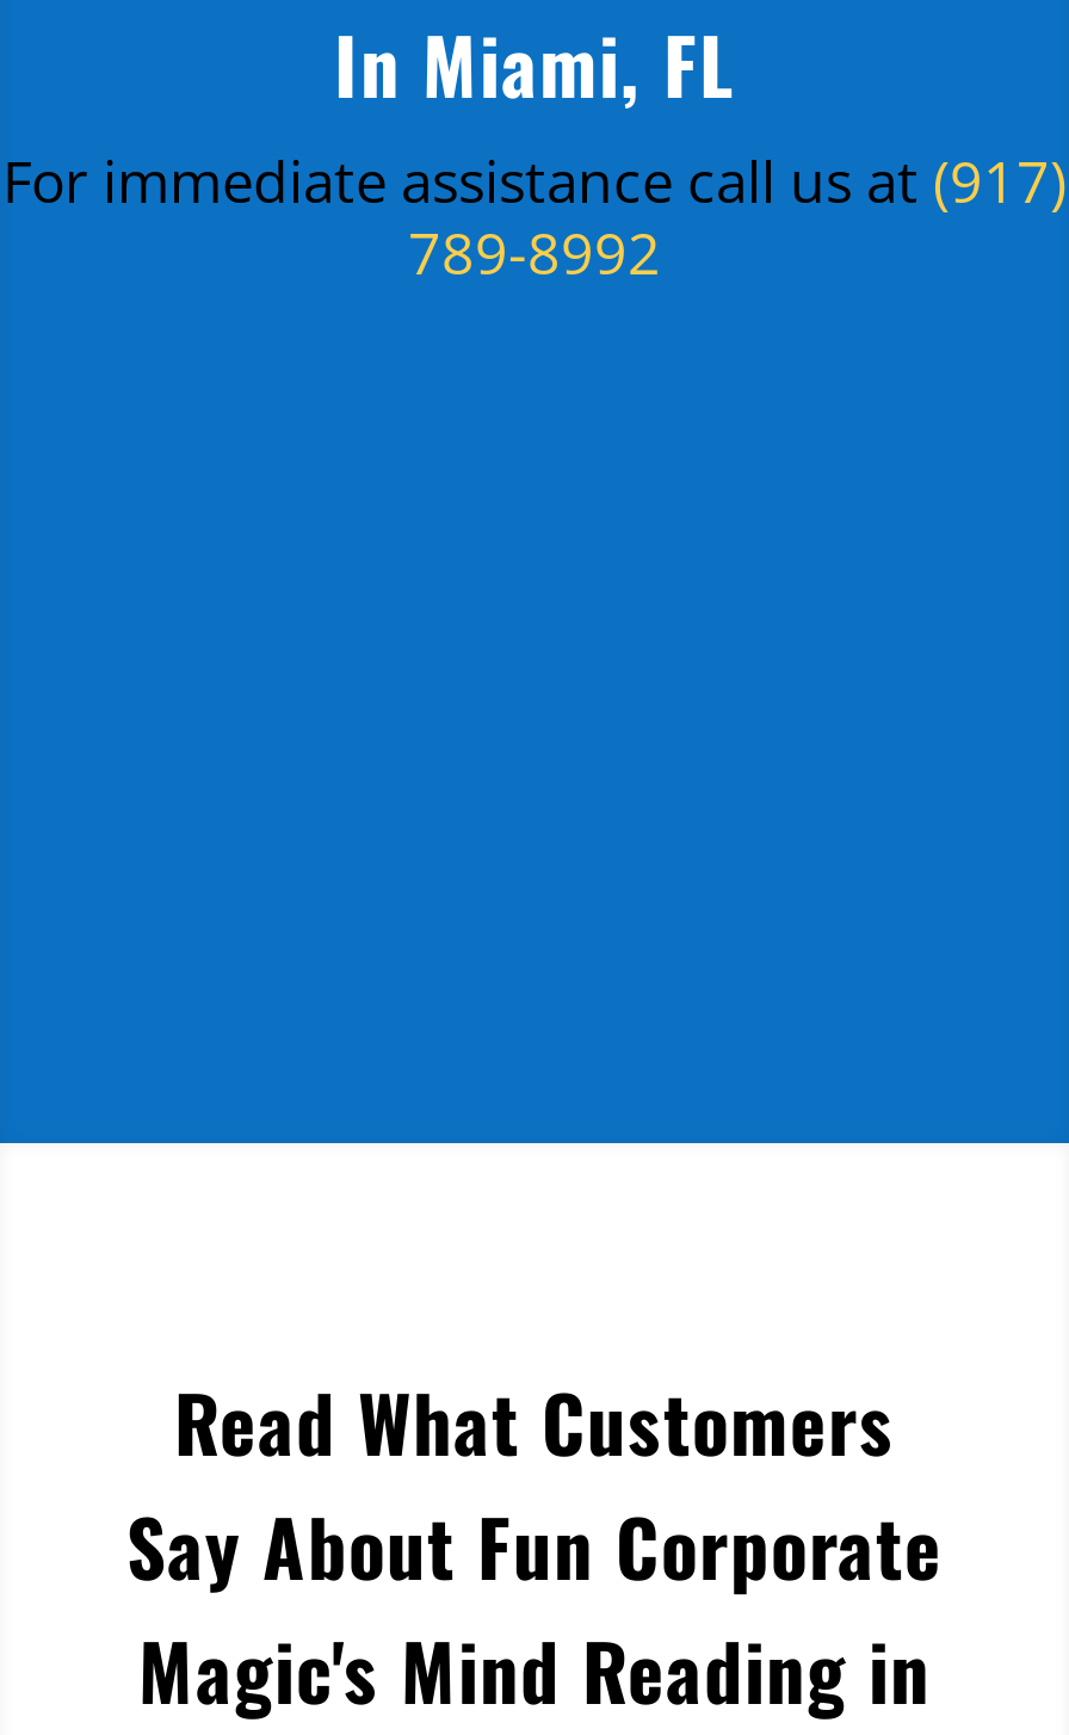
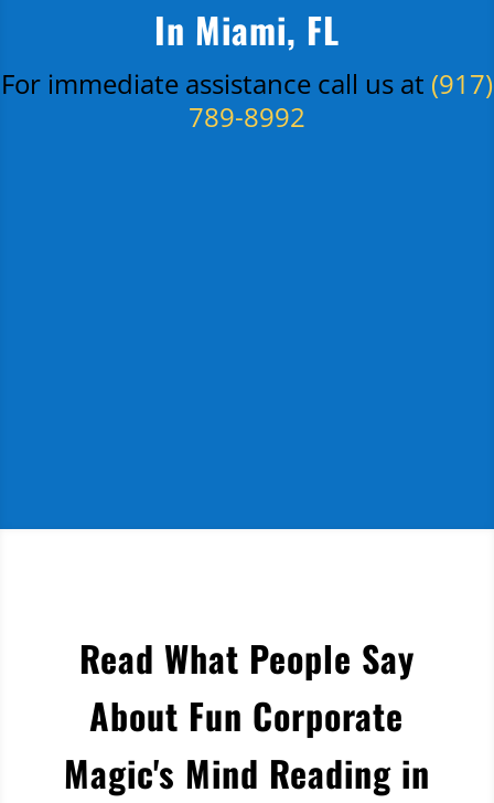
- Read What Customers
- Say About Fun Corporate
+ Read What People Say
+ About Fun Corporate
